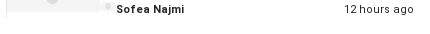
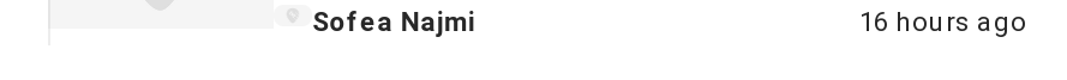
- 12 hours ago
+ 16 hours ago
